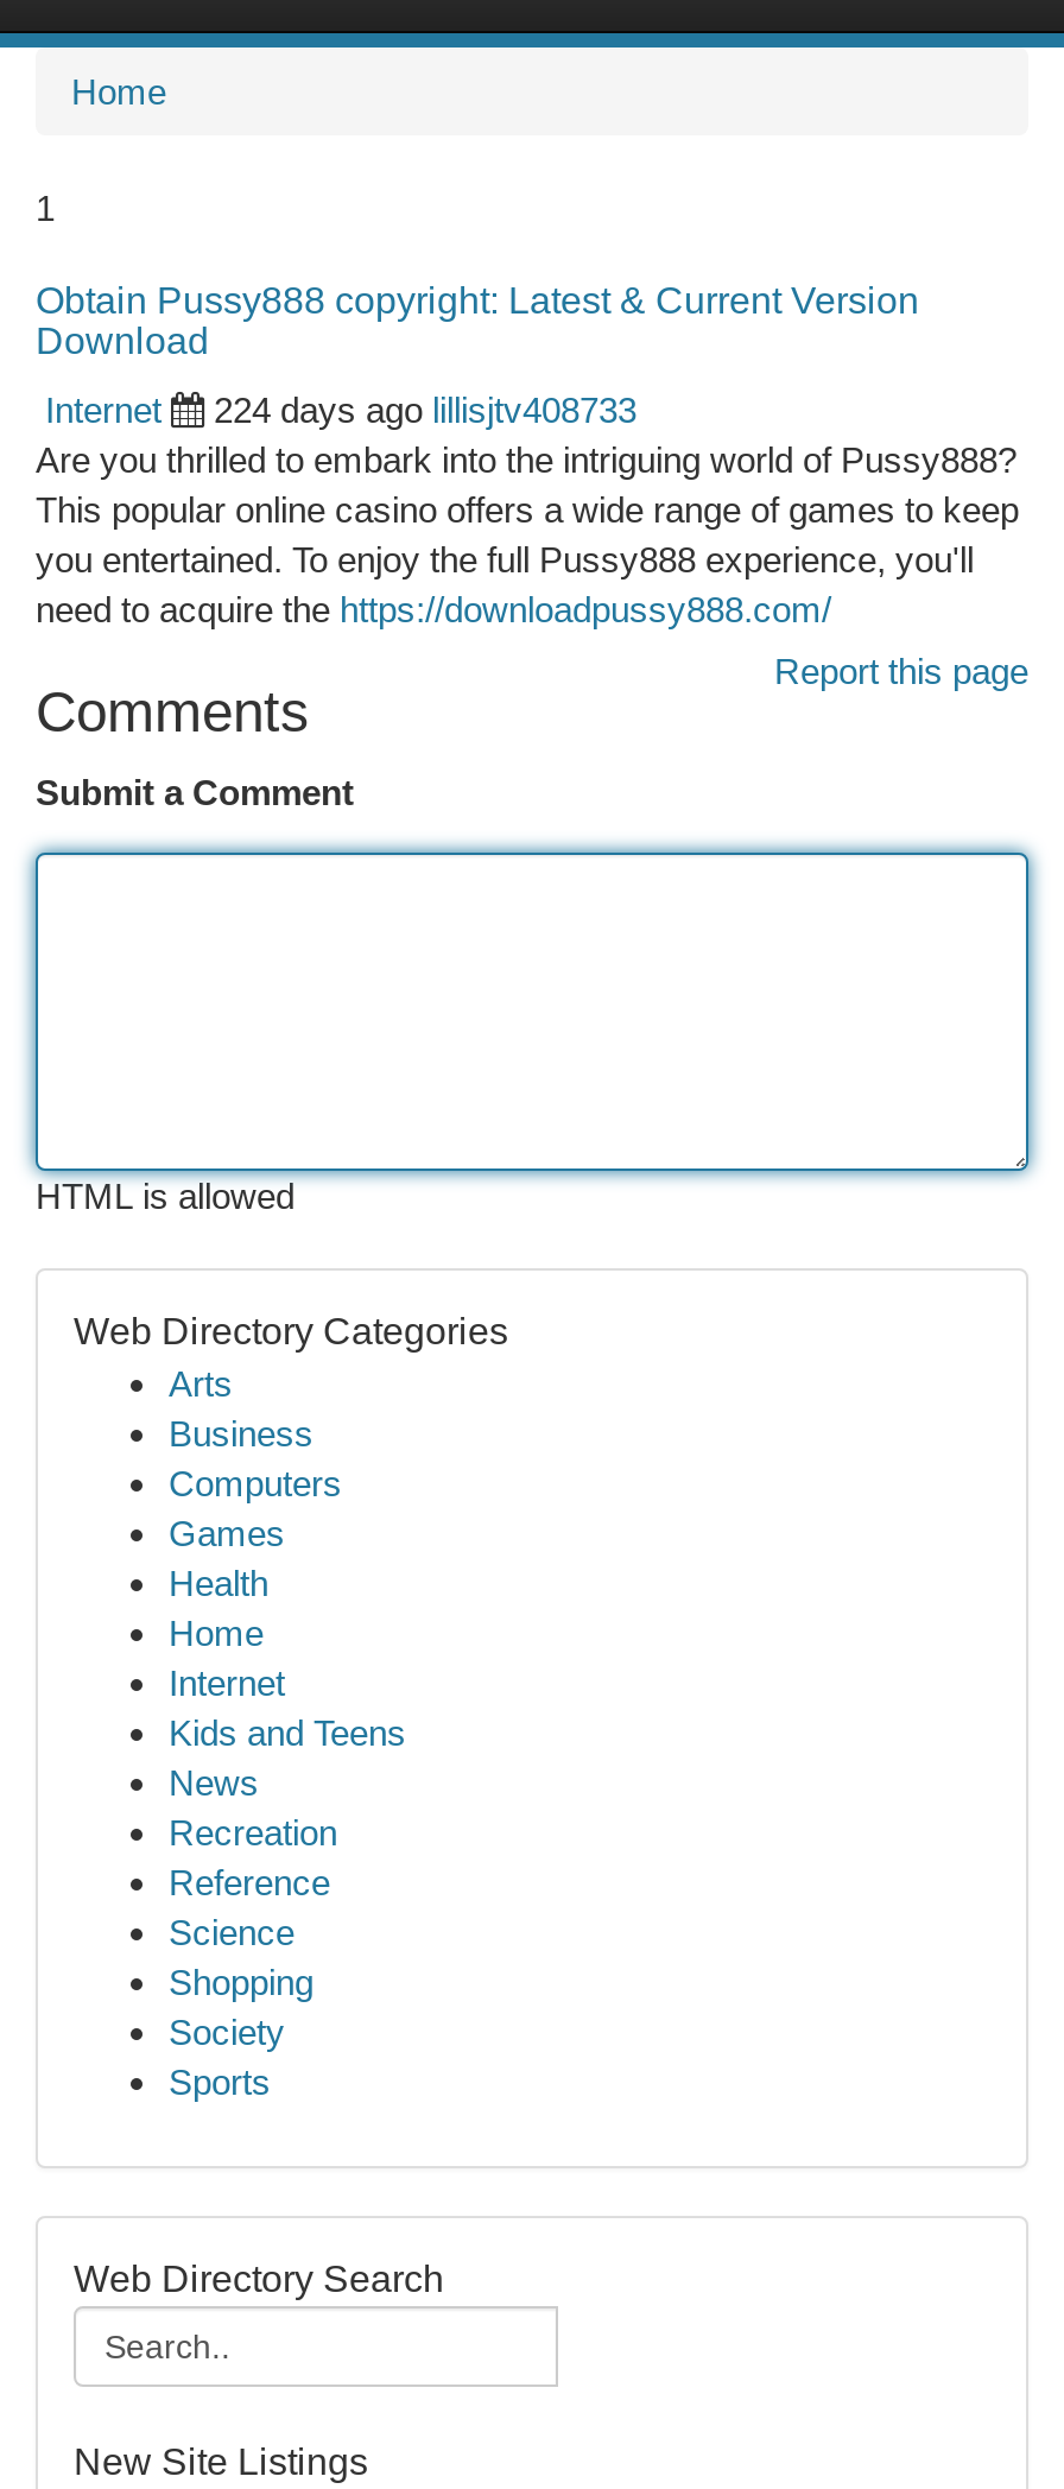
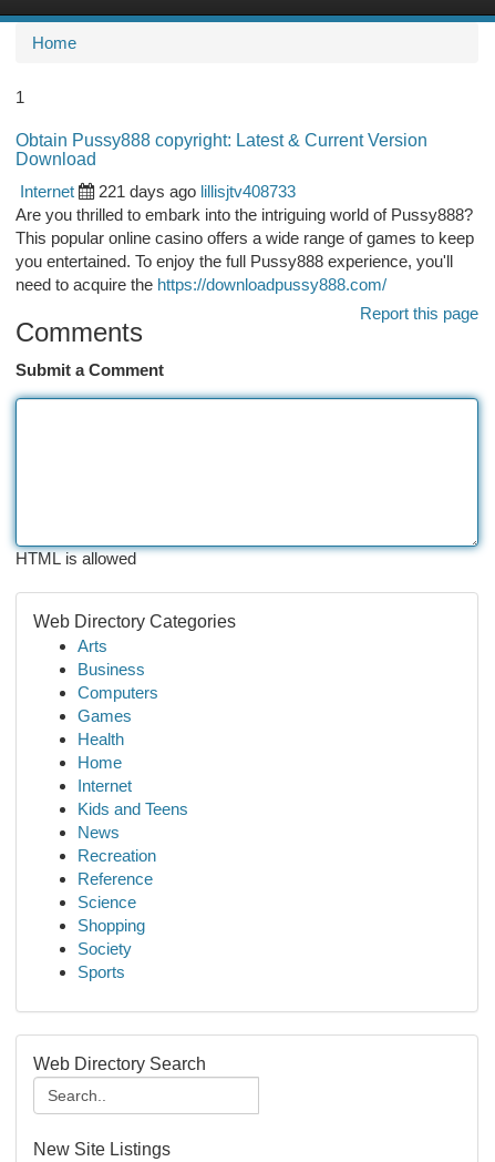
- 224 days ago lillisjtv408733
+ 221 days ago lillisjtv408733
